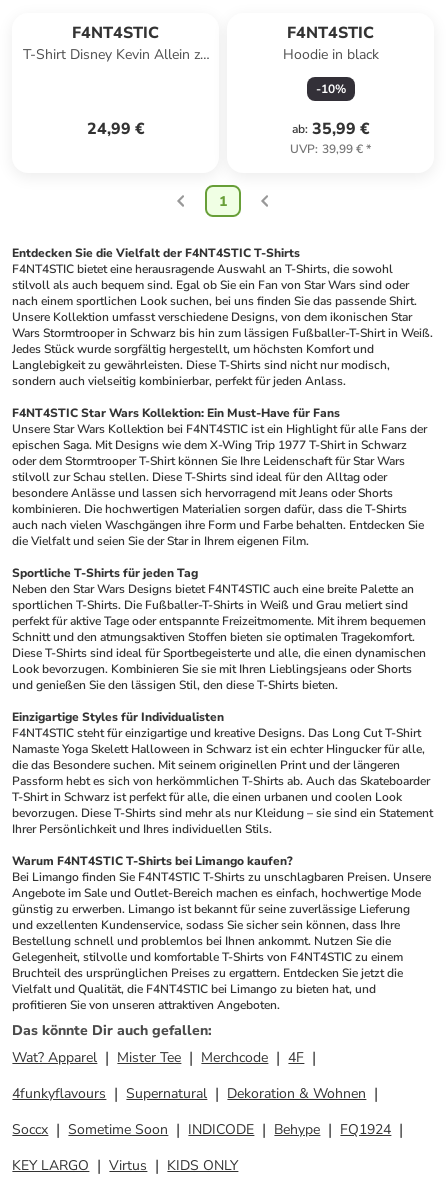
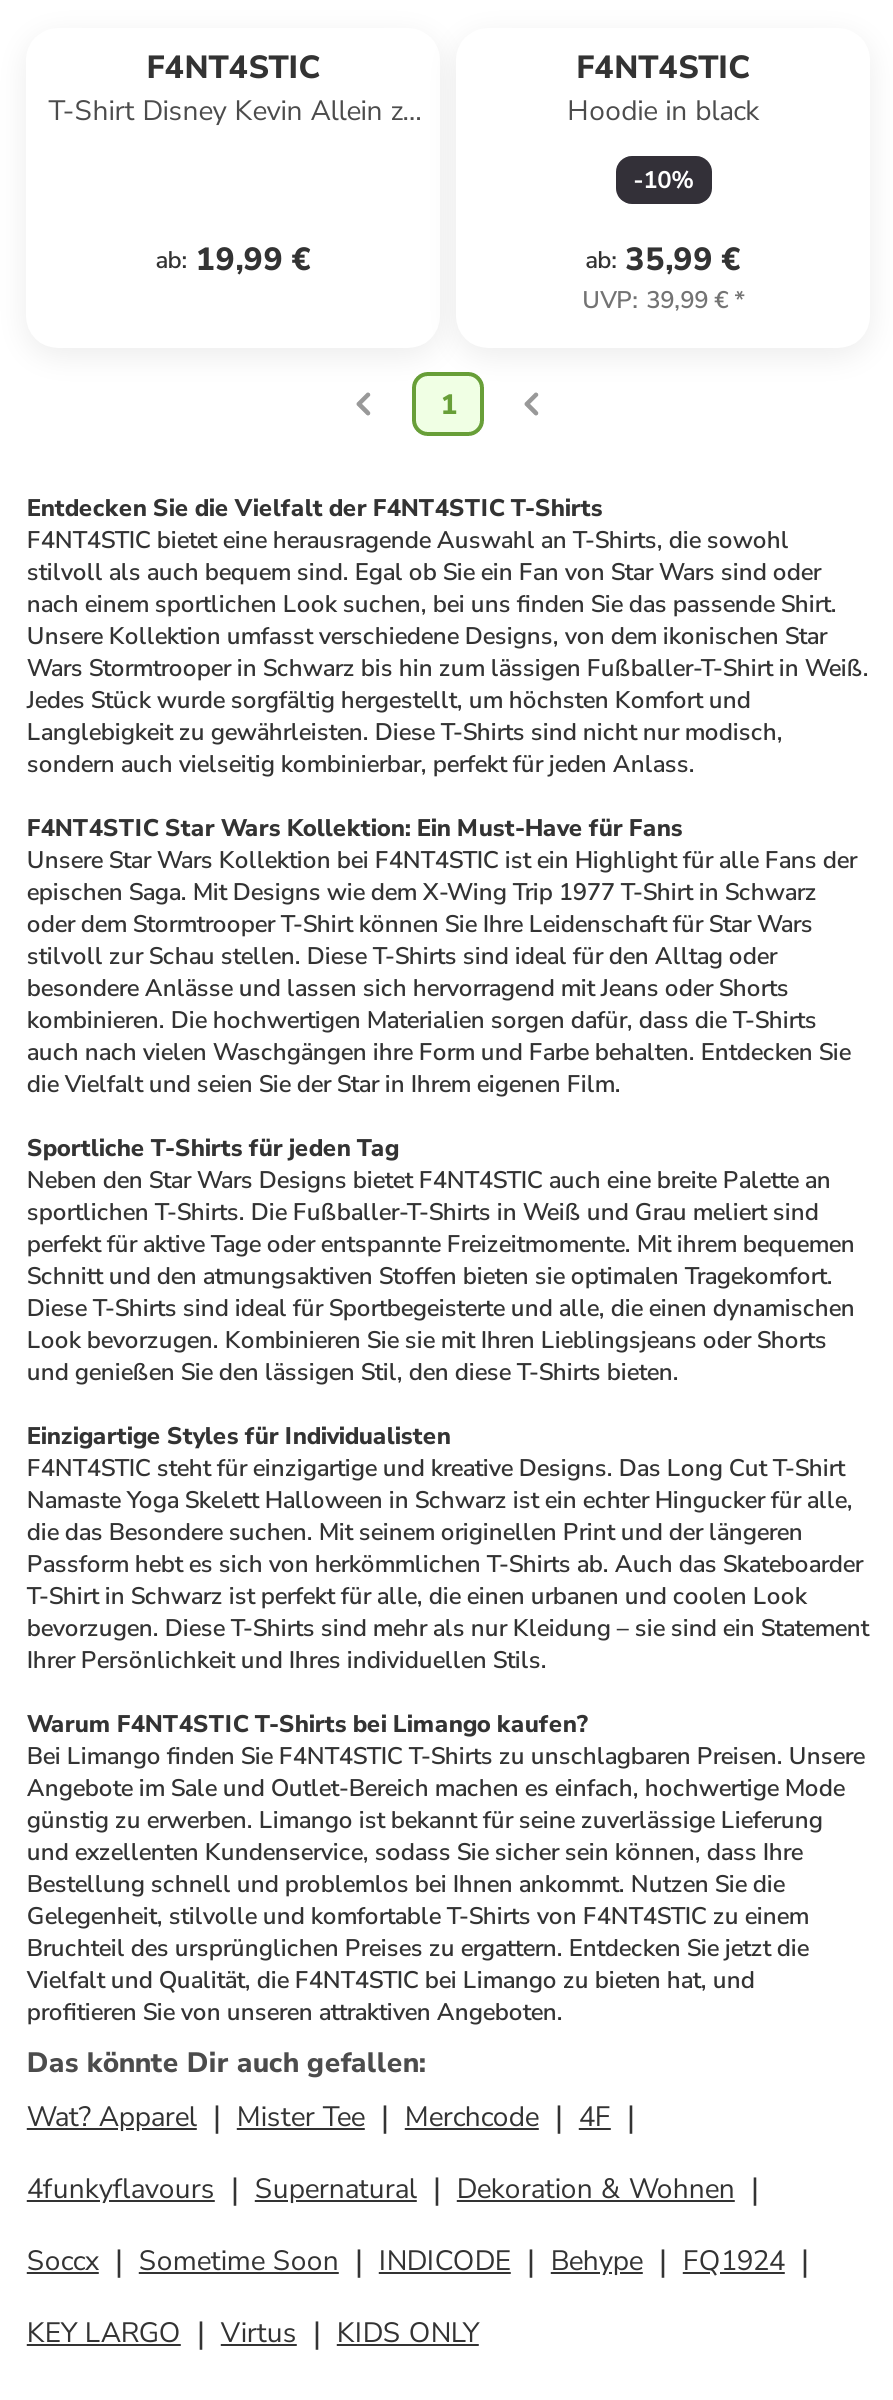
- 24,99 €
+ ab: 19,99 €
